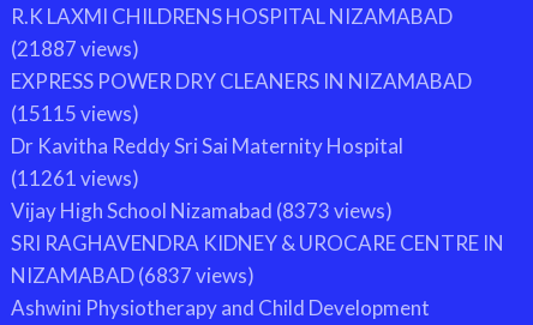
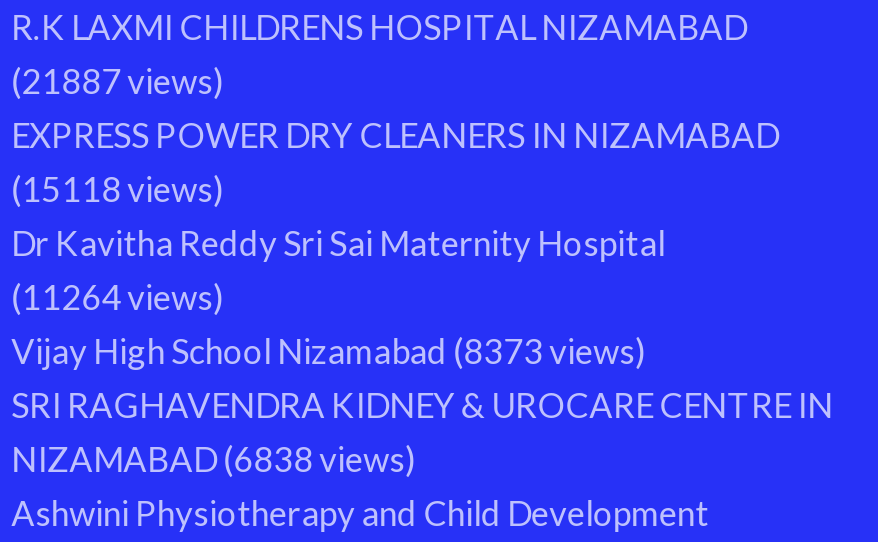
- (15115 views)
+ (15118 views)

- (11261 views)
+ (11264 views)

- NIZAMABAD (6837 views)
+ NIZAMABAD (6838 views)
